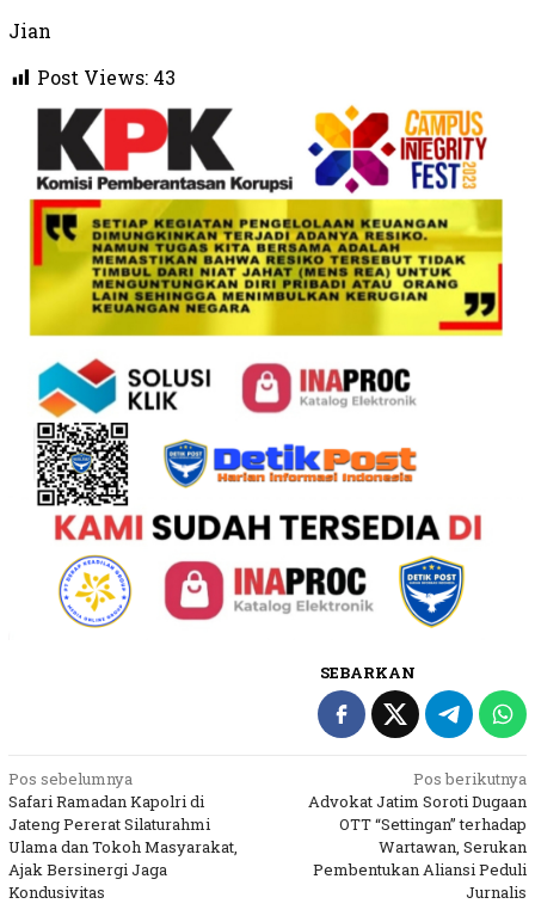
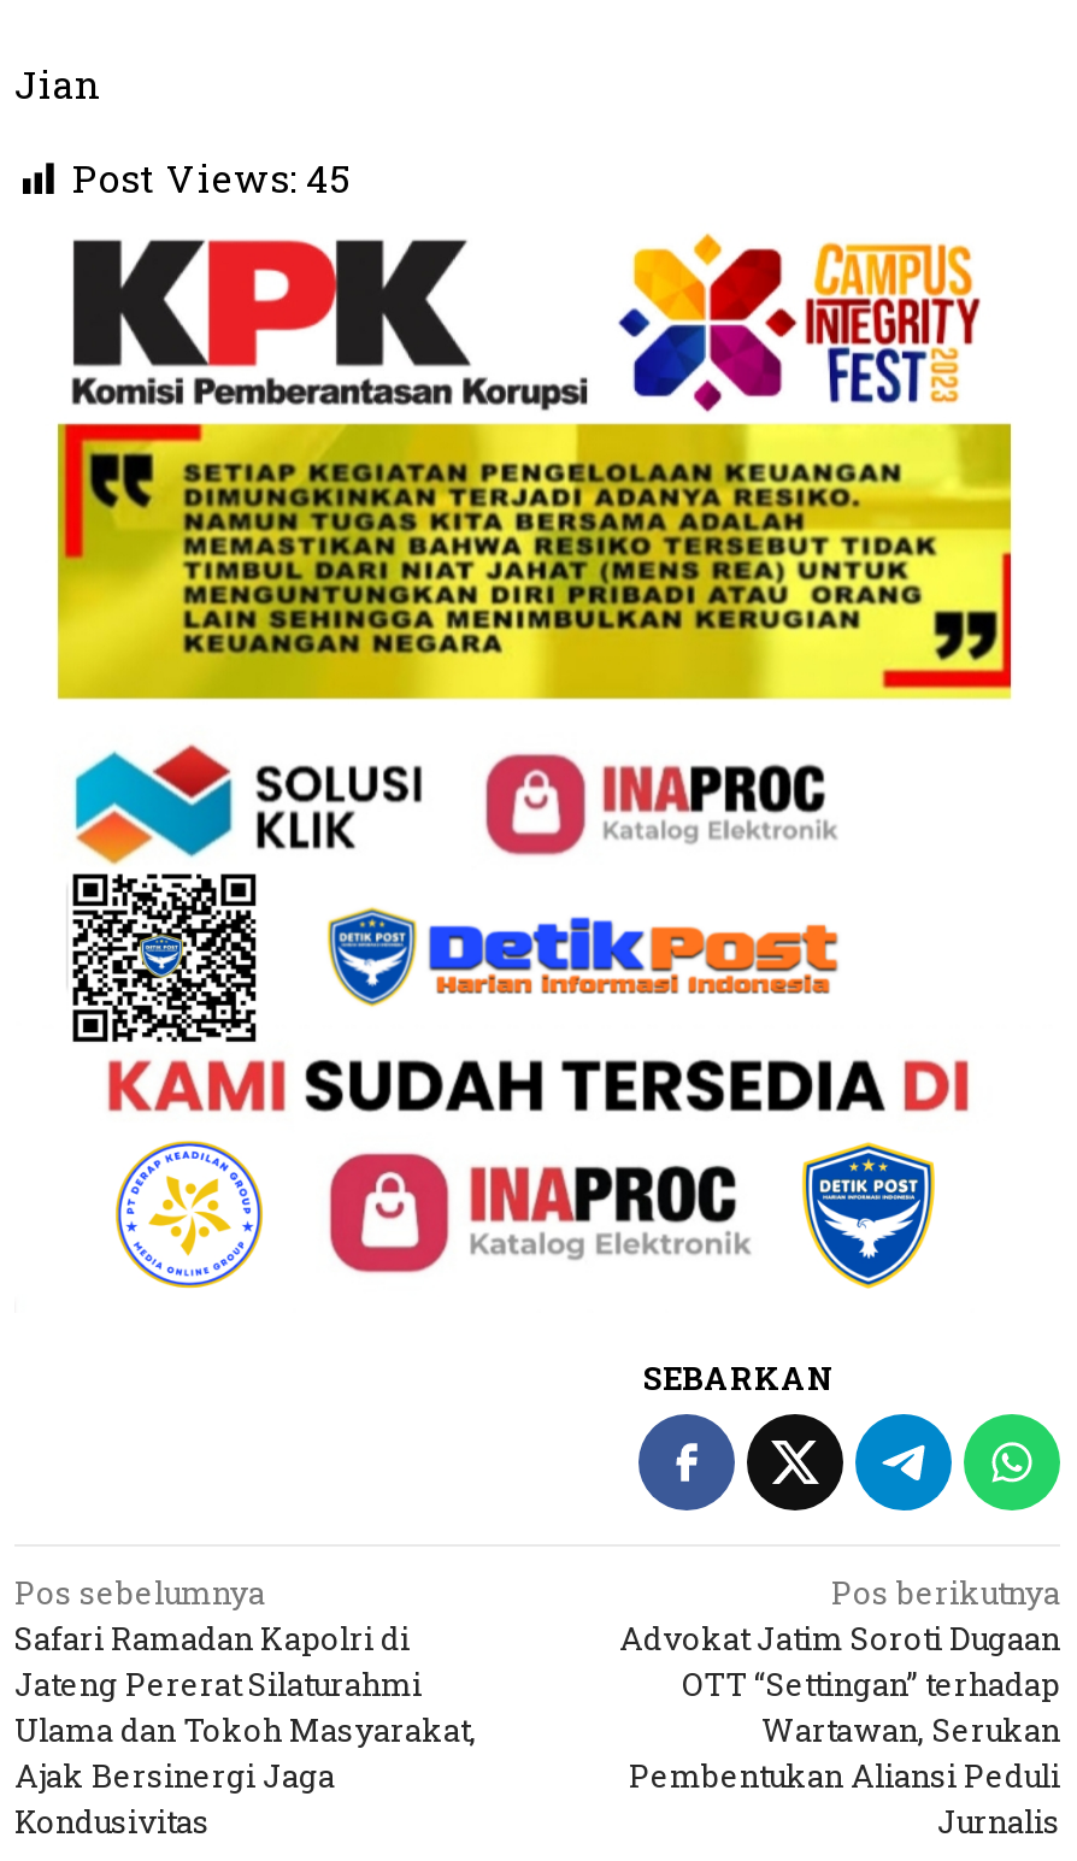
- Post Views: 43
+ Post Views: 45
